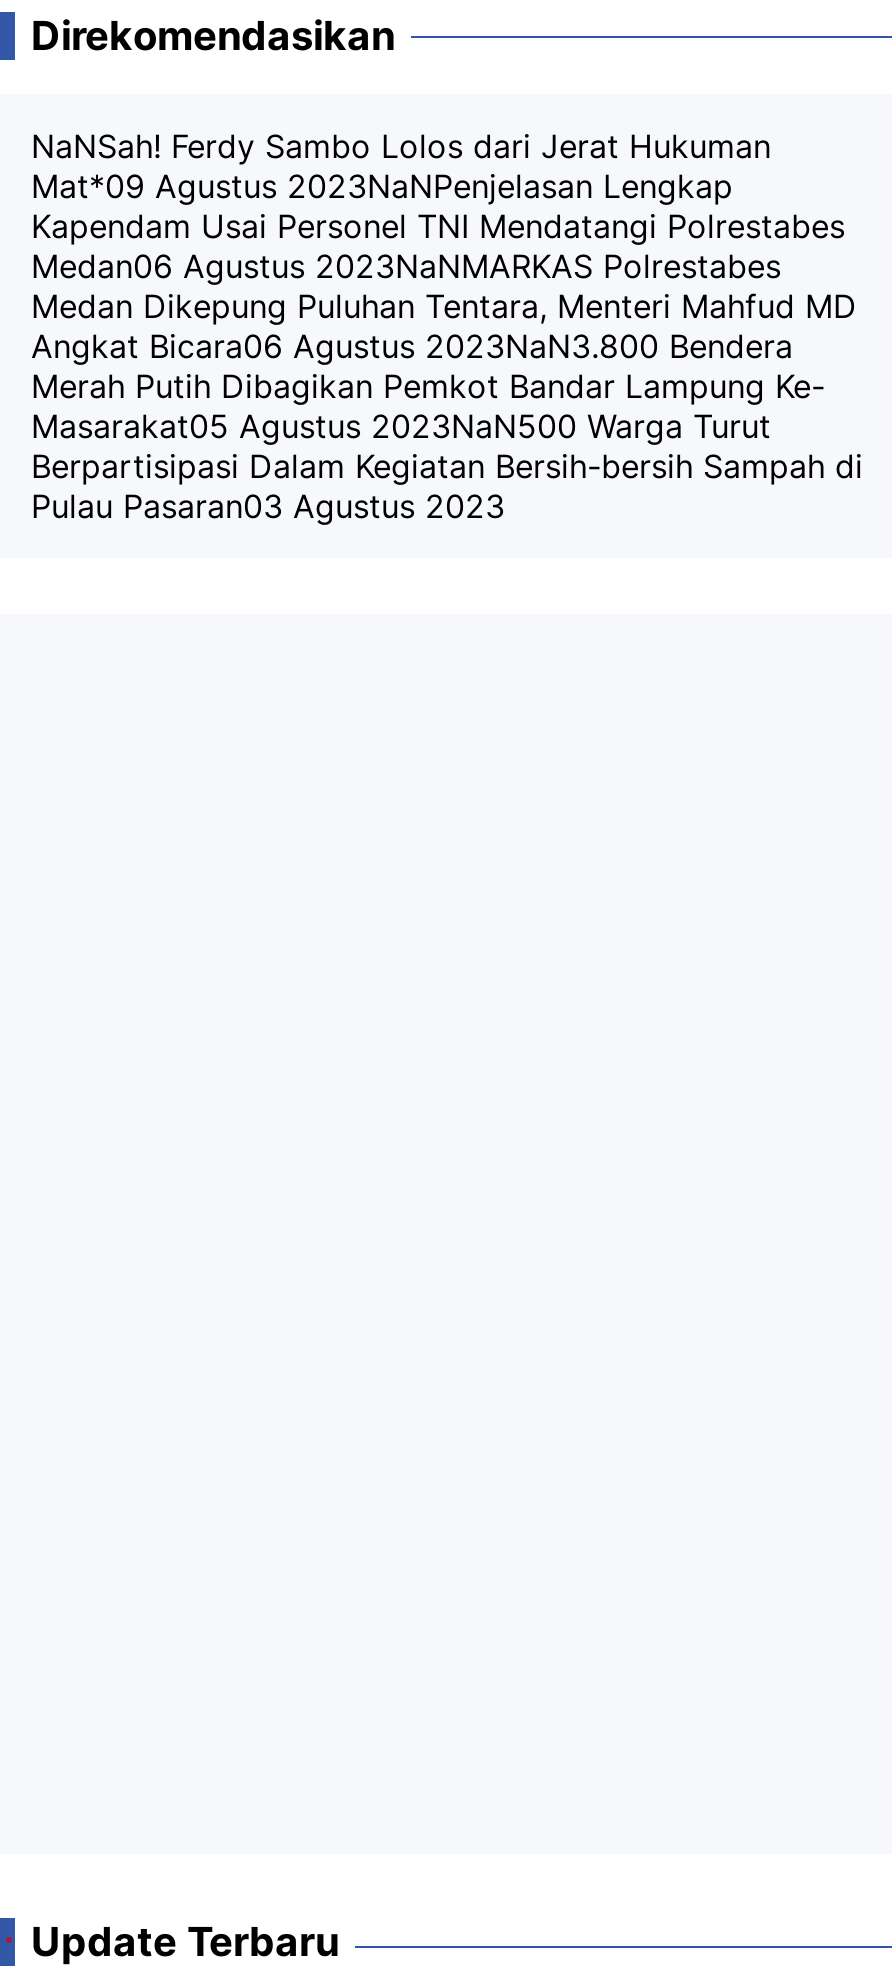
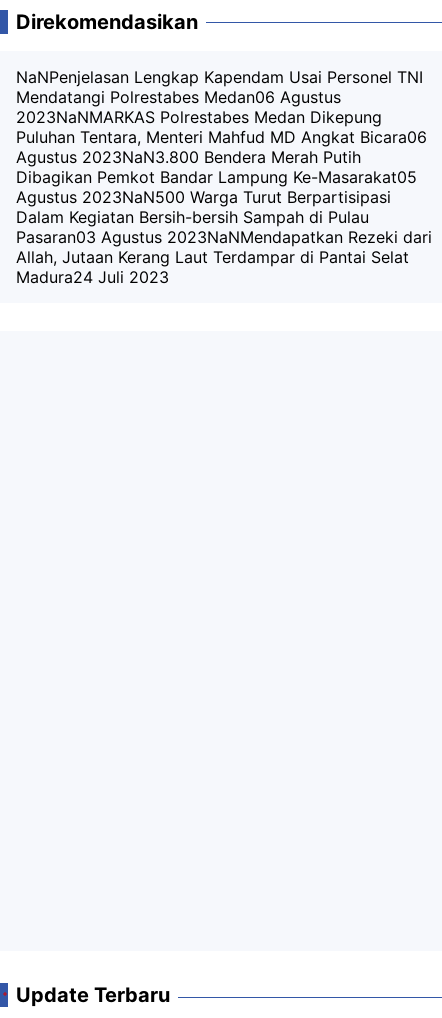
- NaNSah! Ferdy Sambo Lolos dari Jerat Hukuman
- Mat*09 Agustus 2023NaNPenjelasan Lengkap
- Kapendam Usai Personel TNI Mendatangi Polrestabes
- Medan06 Agustus 2023NaNMARKAS Polrestabes
- Medan Dikepung Puluhan Tentara, Menteri Mahfud MD
- Angkat Bicara06 Agustus 2023NaN3.800 Bendera
- Merah Putih Dibagikan Pemkot Bandar Lampung Ke-
- Masarakat05 Agustus 2023NaN500 Warga Turut
- Berpartisipasi Dalam Kegiatan Bersih-bersih Sampah di
- Pulau Pasaran03 Agustus 2023
+ NaNPenjelasan Lengkap Kapendam Usai Personel TNI
+ Mendatangi Polrestabes Medan06 Agustus
+ 2023NaNMARKAS Polrestabes Medan Dikepung
+ Puluhan Tentara, Menteri Mahfud MD Angkat Bicara06
+ Agustus 2023NaN3.800 Bendera Merah Putih
+ Dibagikan Pemkot Bandar Lampung Ke-Masarakat05
+ Agustus 2023NaN500 Warga Turut Berpartisipasi
+ Dalam Kegiatan Bersih-bersih Sampah di Pulau
+ Pasaran03 Agustus 2023NaNMendapatkan Rezeki dari
+ Allah, Jutaan Kerang Laut Terdampar di Pantai Selat
+ Madura24 Juli 2023
